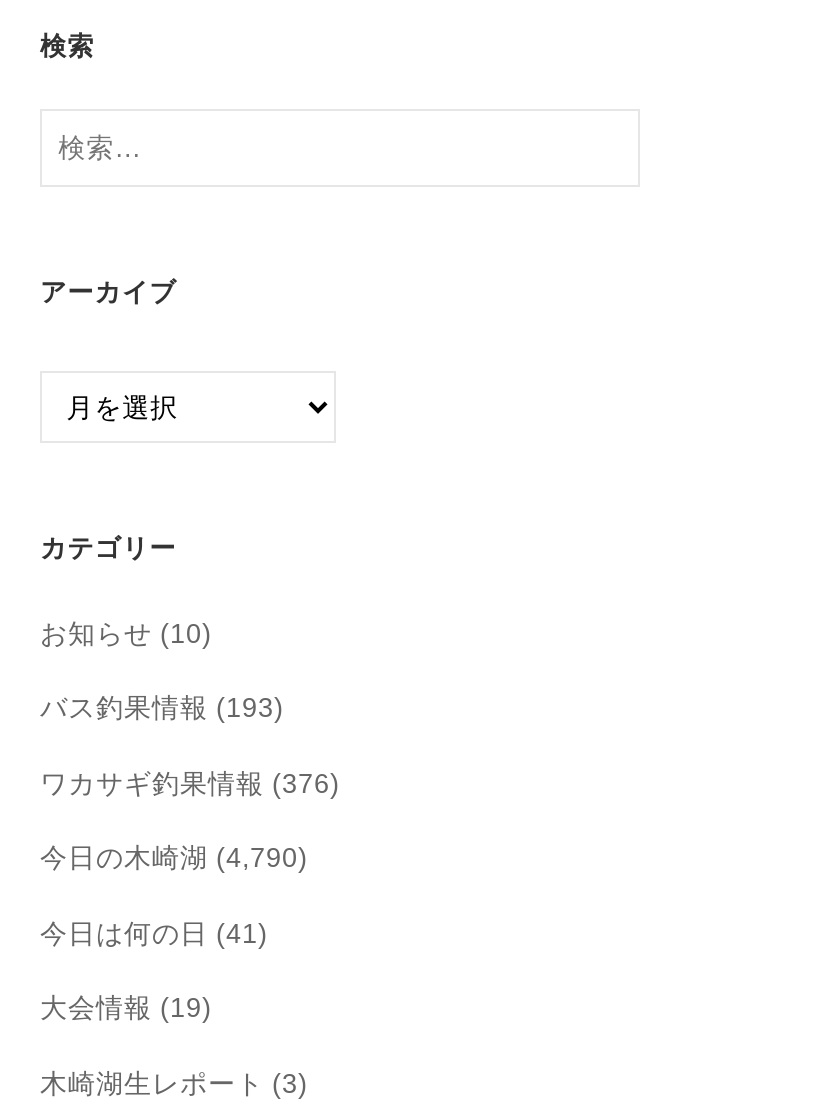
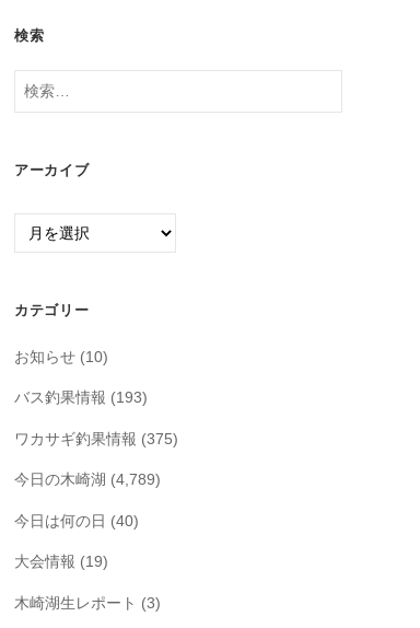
- ワカサギ釣果情報(376)
+ ワカサギ釣果情報(375)

- 今日の木崎湖(4,790)
+ 今日の木崎湖(4,789)

- 今日は何の日(41)
+ 今日は何の日(40)
